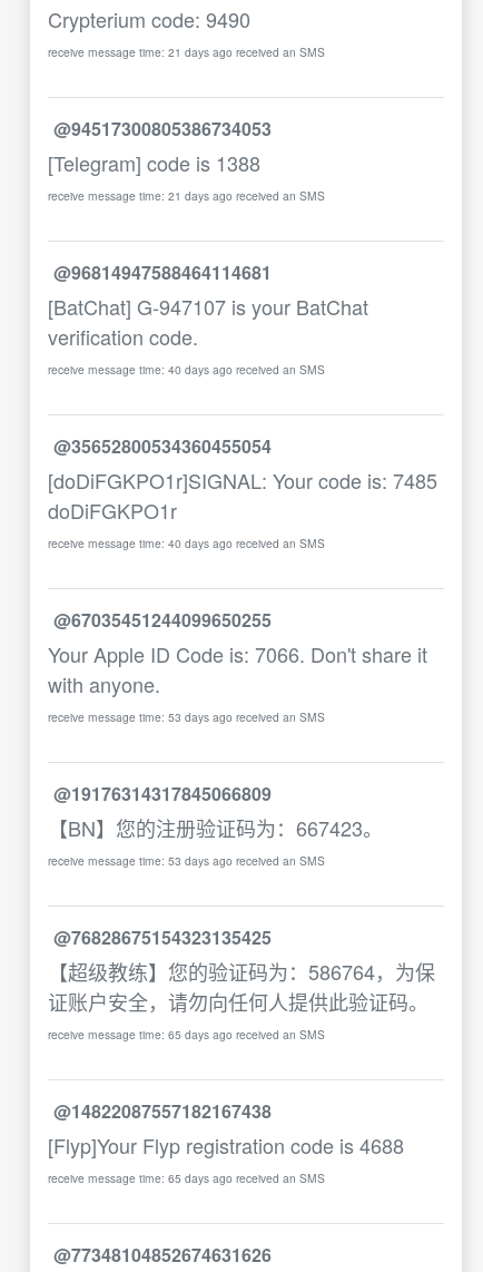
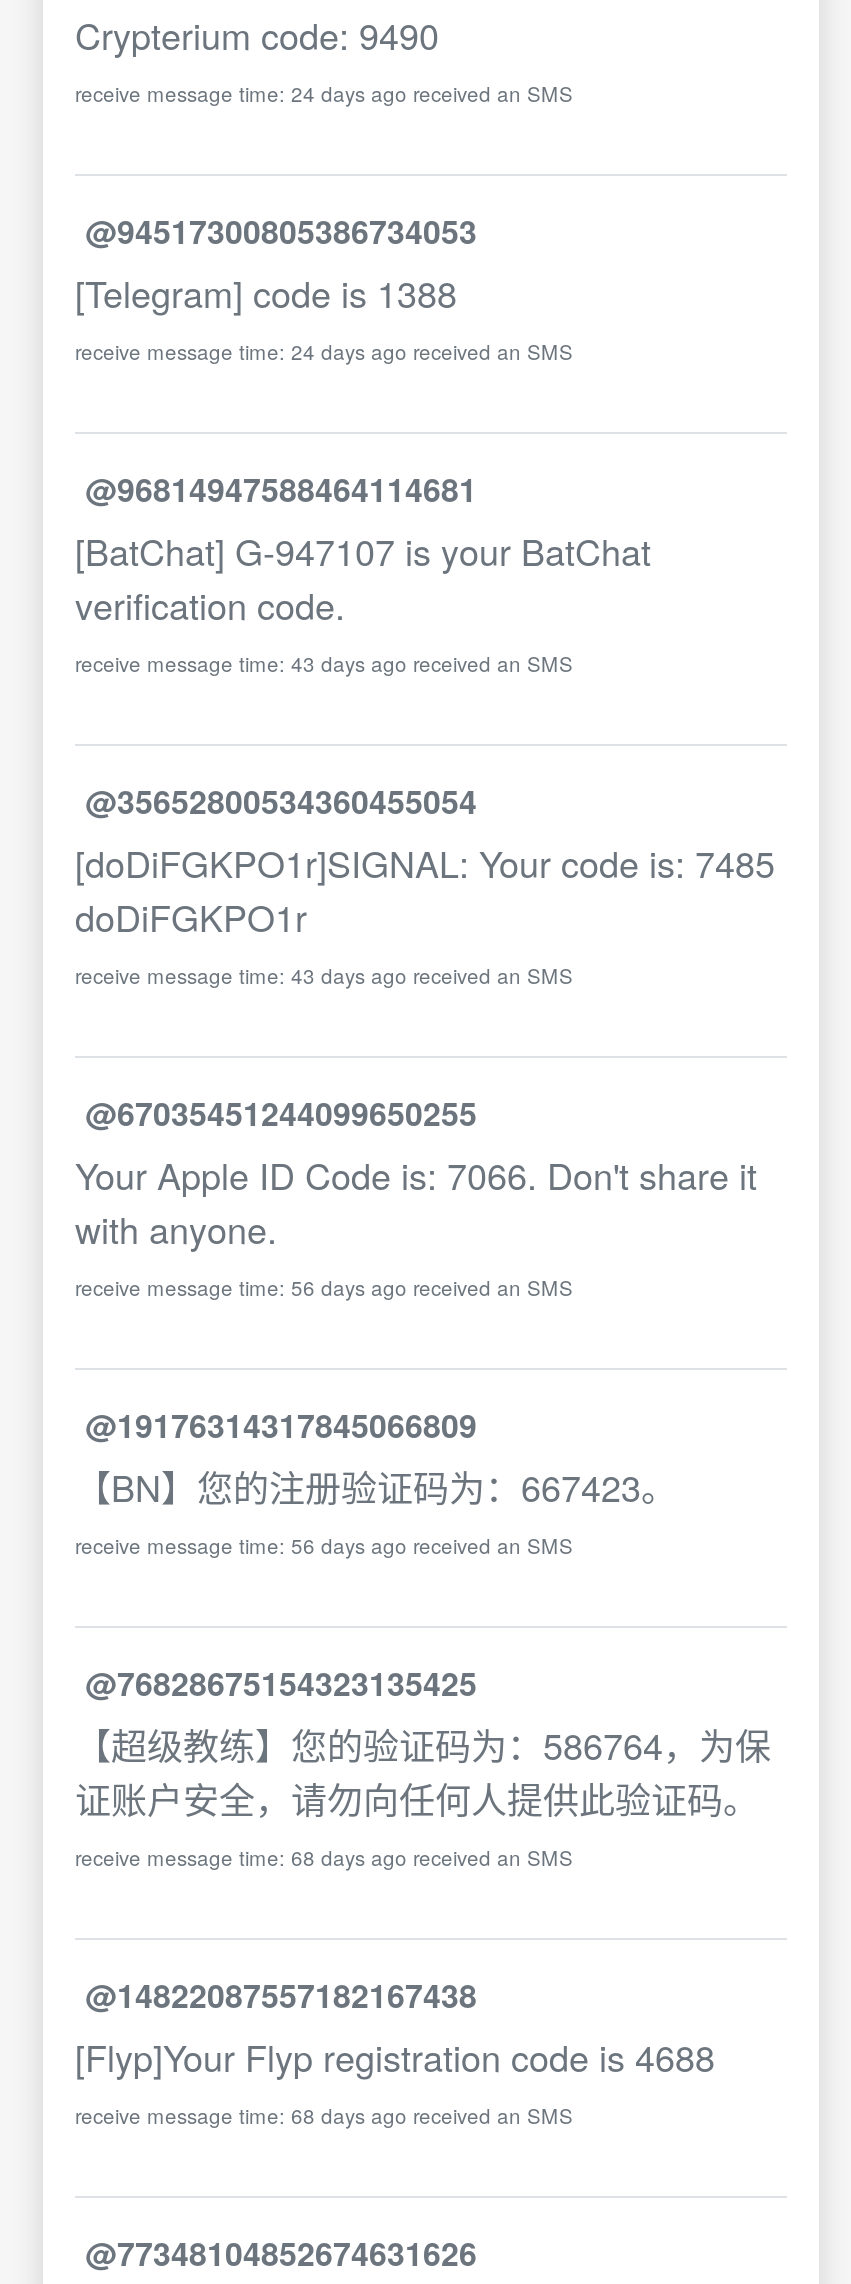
- receive message time: 21 days ago received an SMS
+ receive message time: 24 days ago received an SMS

- receive message time: 21 days ago received an SMS
+ receive message time: 24 days ago received an SMS

- receive message time: 40 days ago received an SMS
+ receive message time: 43 days ago received an SMS

- receive message time: 40 days ago received an SMS
+ receive message time: 43 days ago received an SMS

- receive message time: 53 days ago received an SMS
+ receive message time: 56 days ago received an SMS

- receive message time: 53 days ago received an SMS
+ receive message time: 56 days ago received an SMS

- receive message time: 65 days ago received an SMS
+ receive message time: 68 days ago received an SMS

- receive message time: 65 days ago received an SMS
+ receive message time: 68 days ago received an SMS
